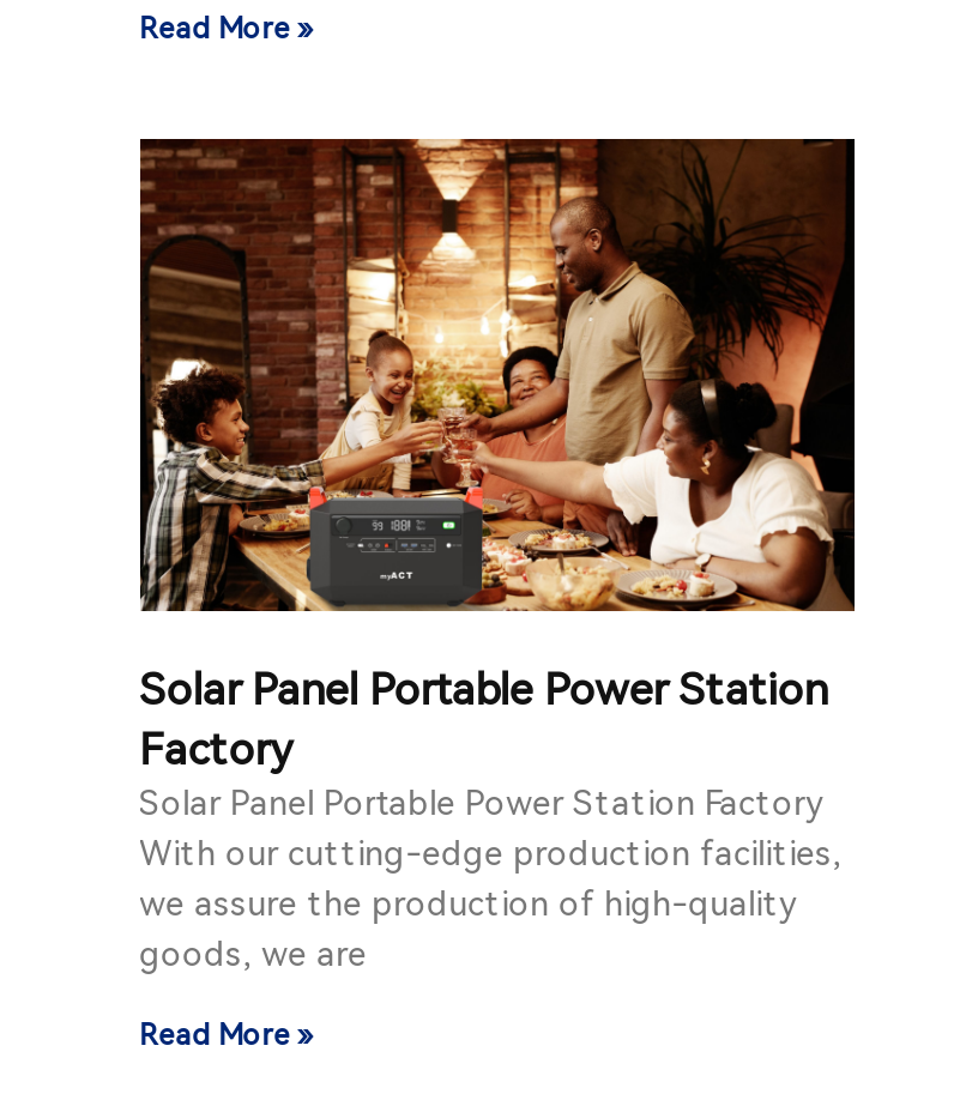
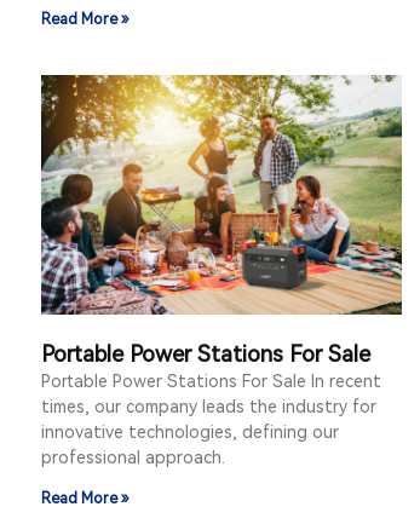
- [image]
- Solar Panel Portable Power Station
- Factory
- Solar Panel Portable Power Station Factory
- With our cutting-edge production facilities,
- we assure the production of high-quality
- goods, we are
+ [image]
+ Portable Power Stations For Sale
+ Portable Power Stations For Sale In recent
+ times, our company leads the industry for
+ innovative technologies, defining our
+ professional approach.
